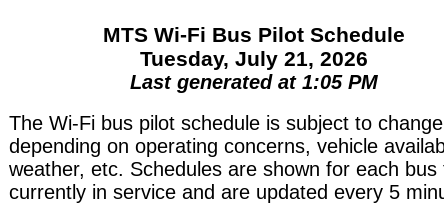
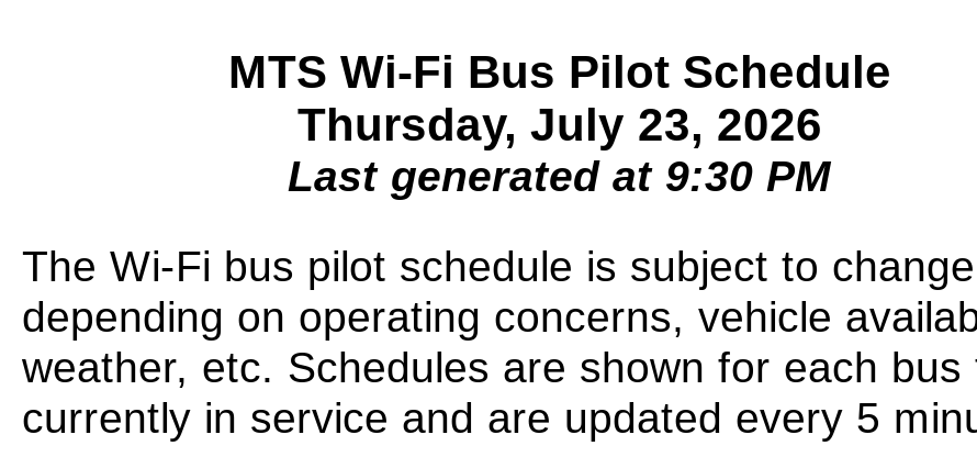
- Tuesday, July 21, 2026
+ Thursday, July 23, 2026

- Last generated at 1:05 PM
+ Last generated at 9:30 PM
